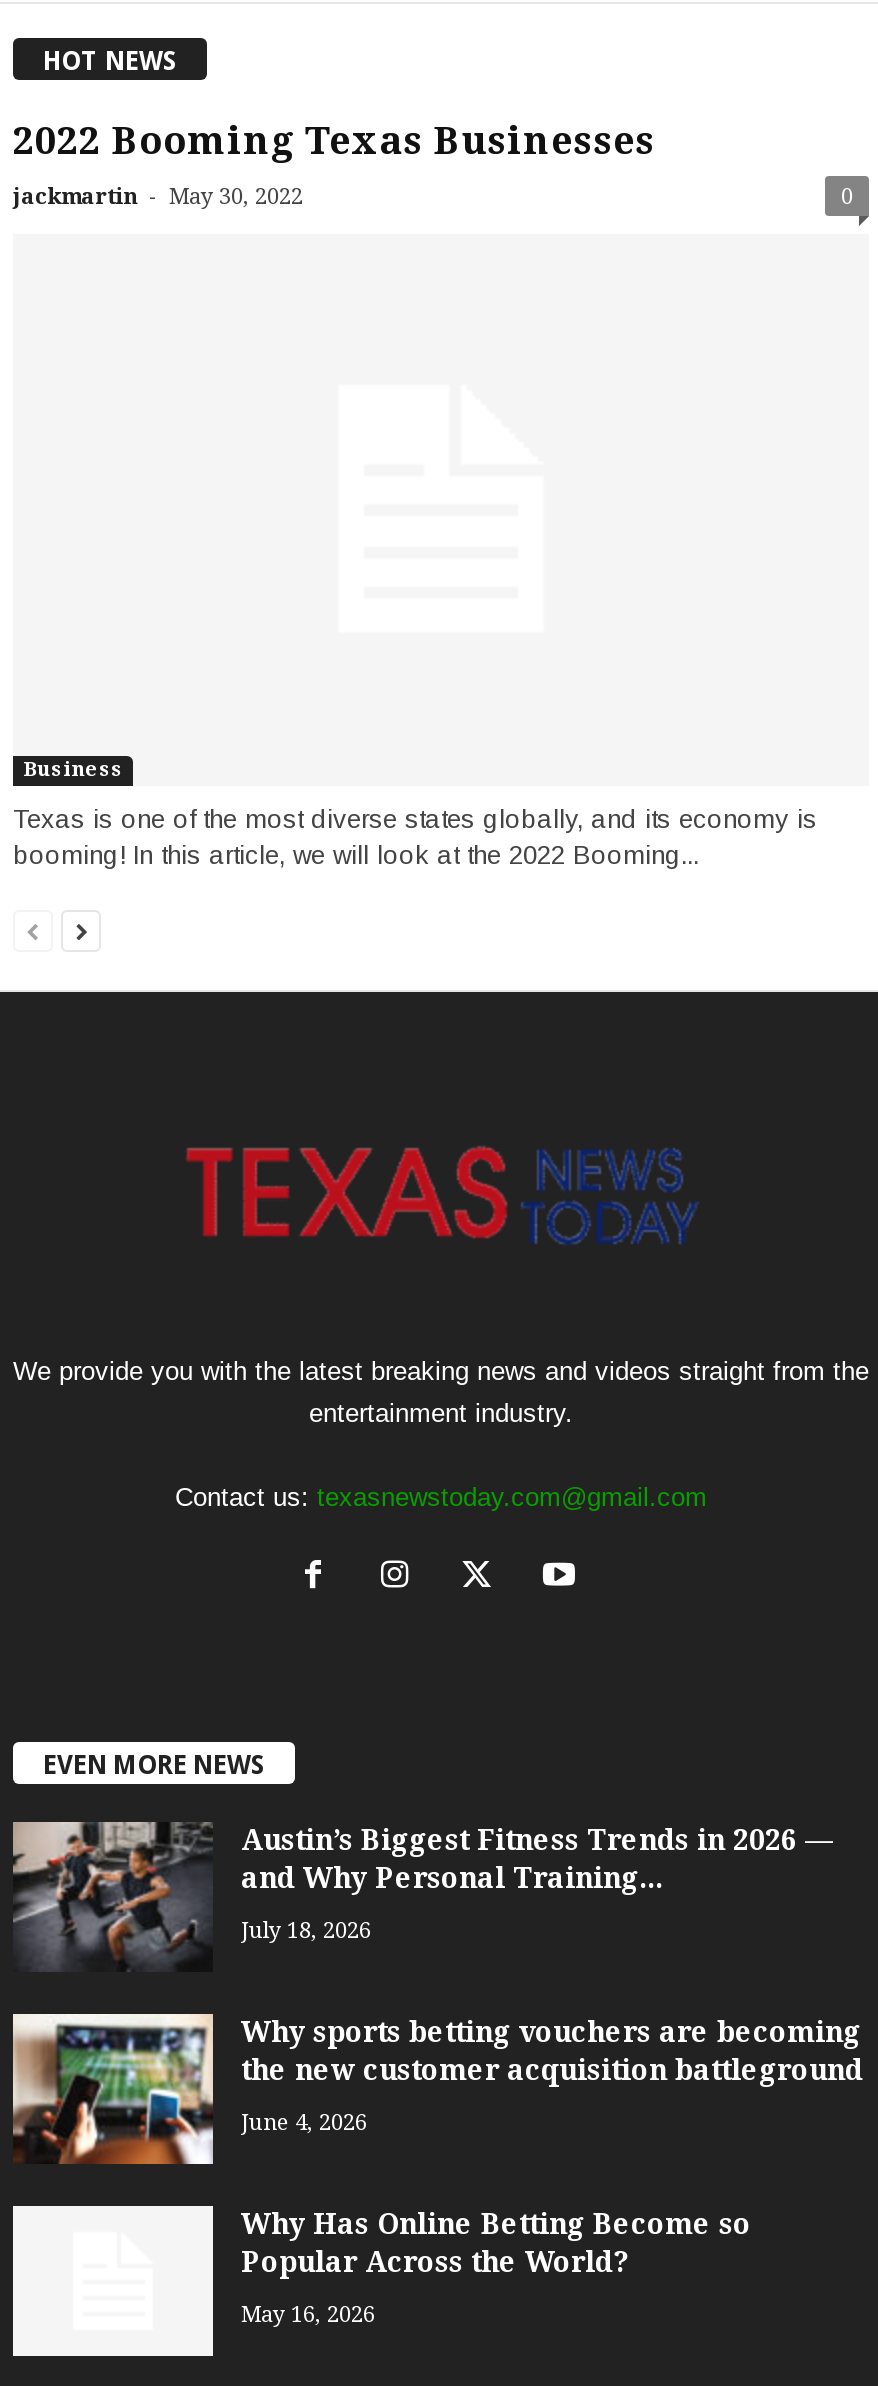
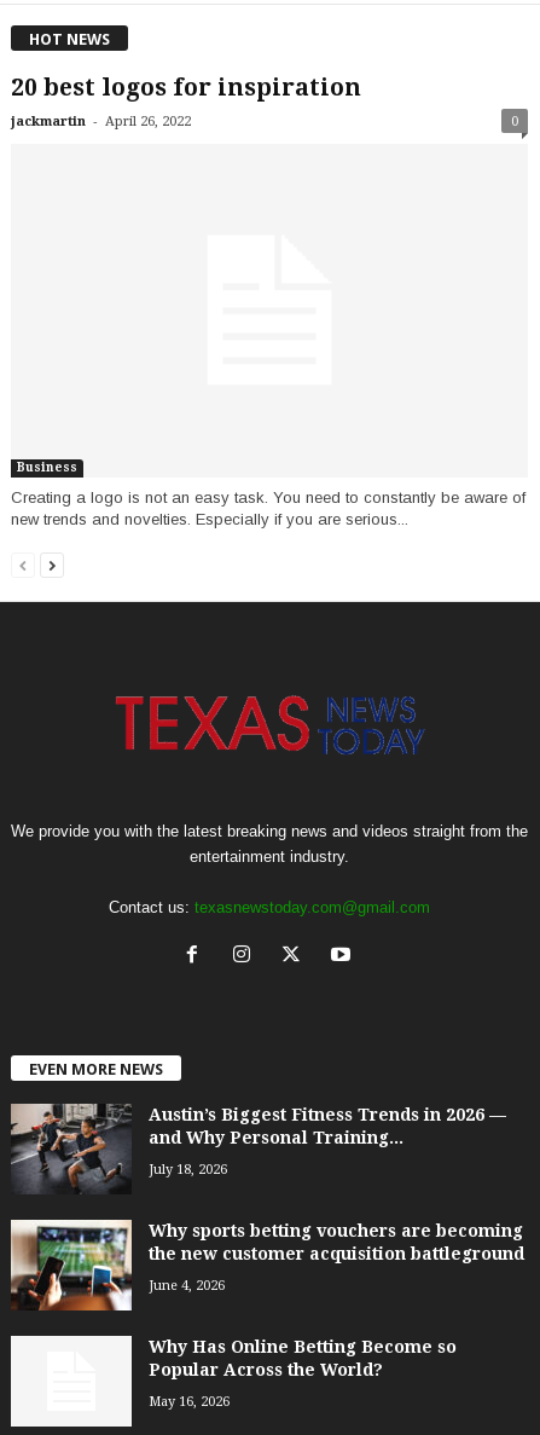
- 2022 Booming Texas Businesses
- jackmartin - May 30, 2022
+ 20 best logos for inspiration
+ jackmartin - April 26, 2022

- Texas is one of the most diverse states globally, and its economy is
- booming! In this article, we will look at the 2022 Booming...
+ Creating a logo is not an easy task. You need to constantly be aware of
+ new trends and novelties. Especially if you are serious...
